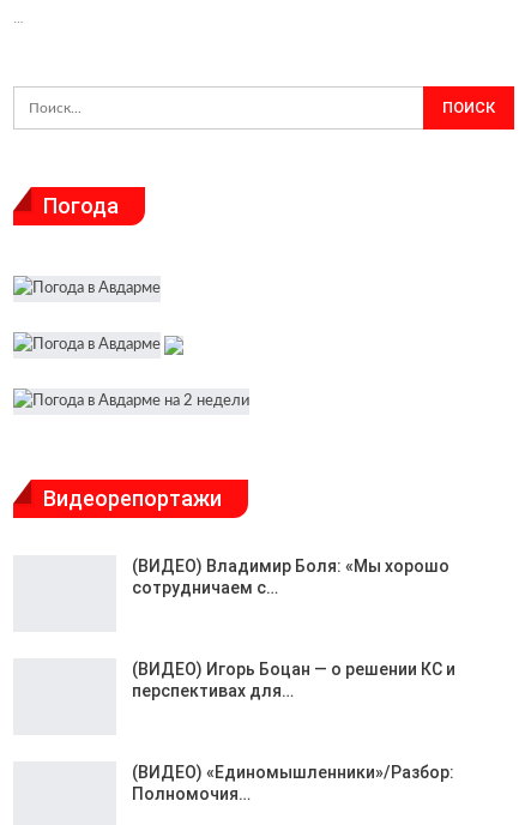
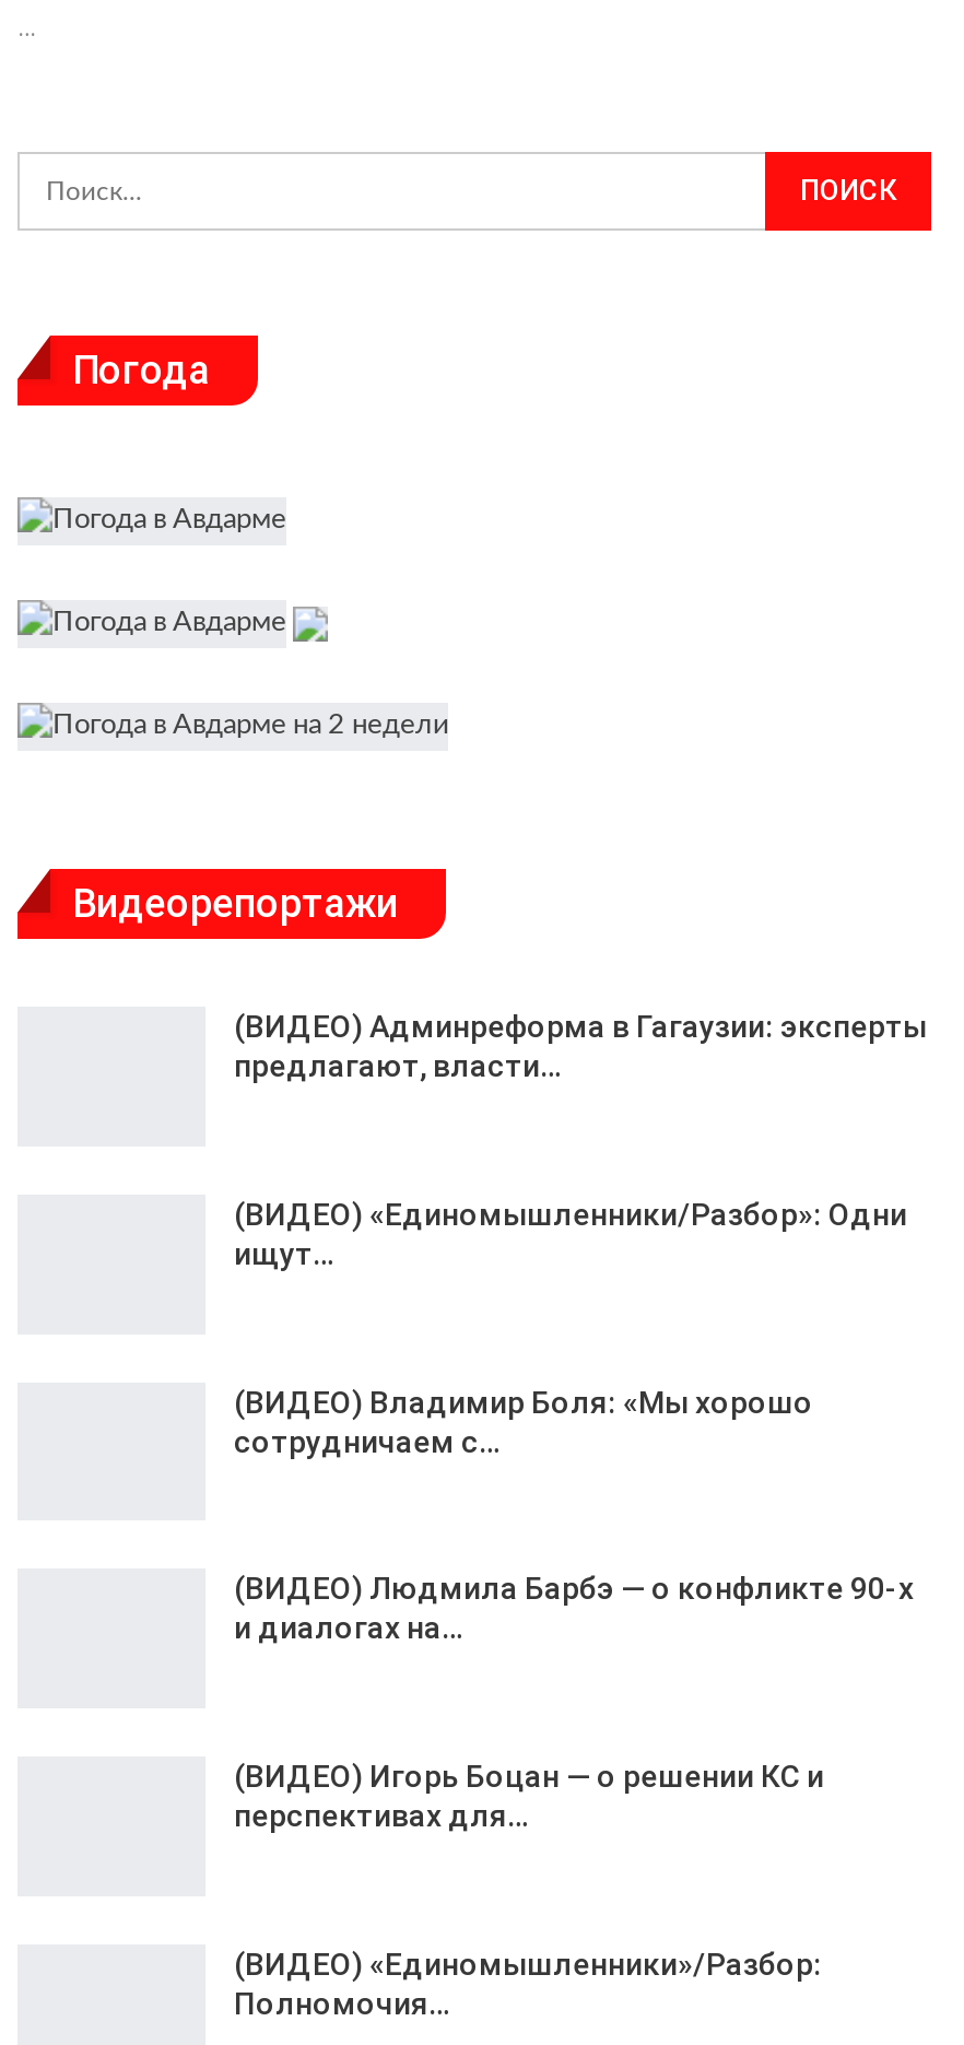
+ (ВИДЕО) Админреформа в Гагаузии: эксперты
+ предлагают, власти…

+ (ВИДЕО) «Единомышленники/Разбор»: Одни
+ ищут…

+ (ВИДЕО) Людмила Барбэ — о конфликте 90-х
+ и диалогах на…
